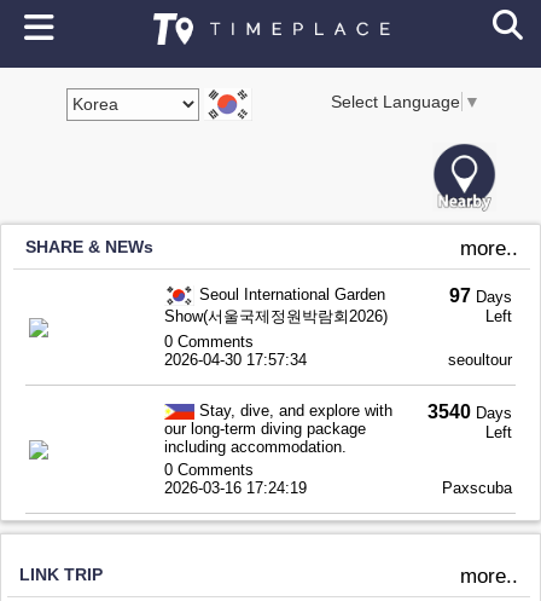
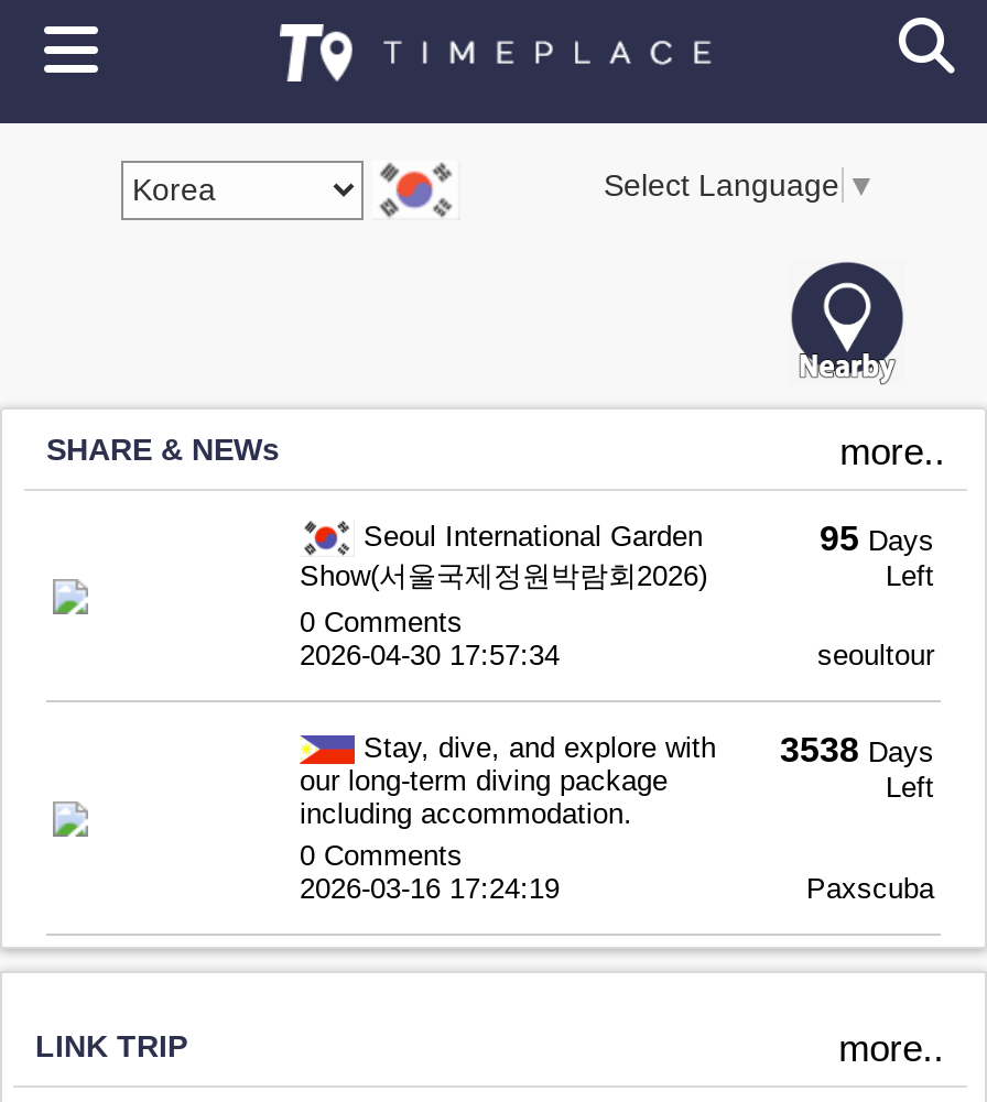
- 97 Days
+ 95 Days

- Stay, dive, and explore with 3540 Days
+ Stay, dive, and explore with 3538 Days
